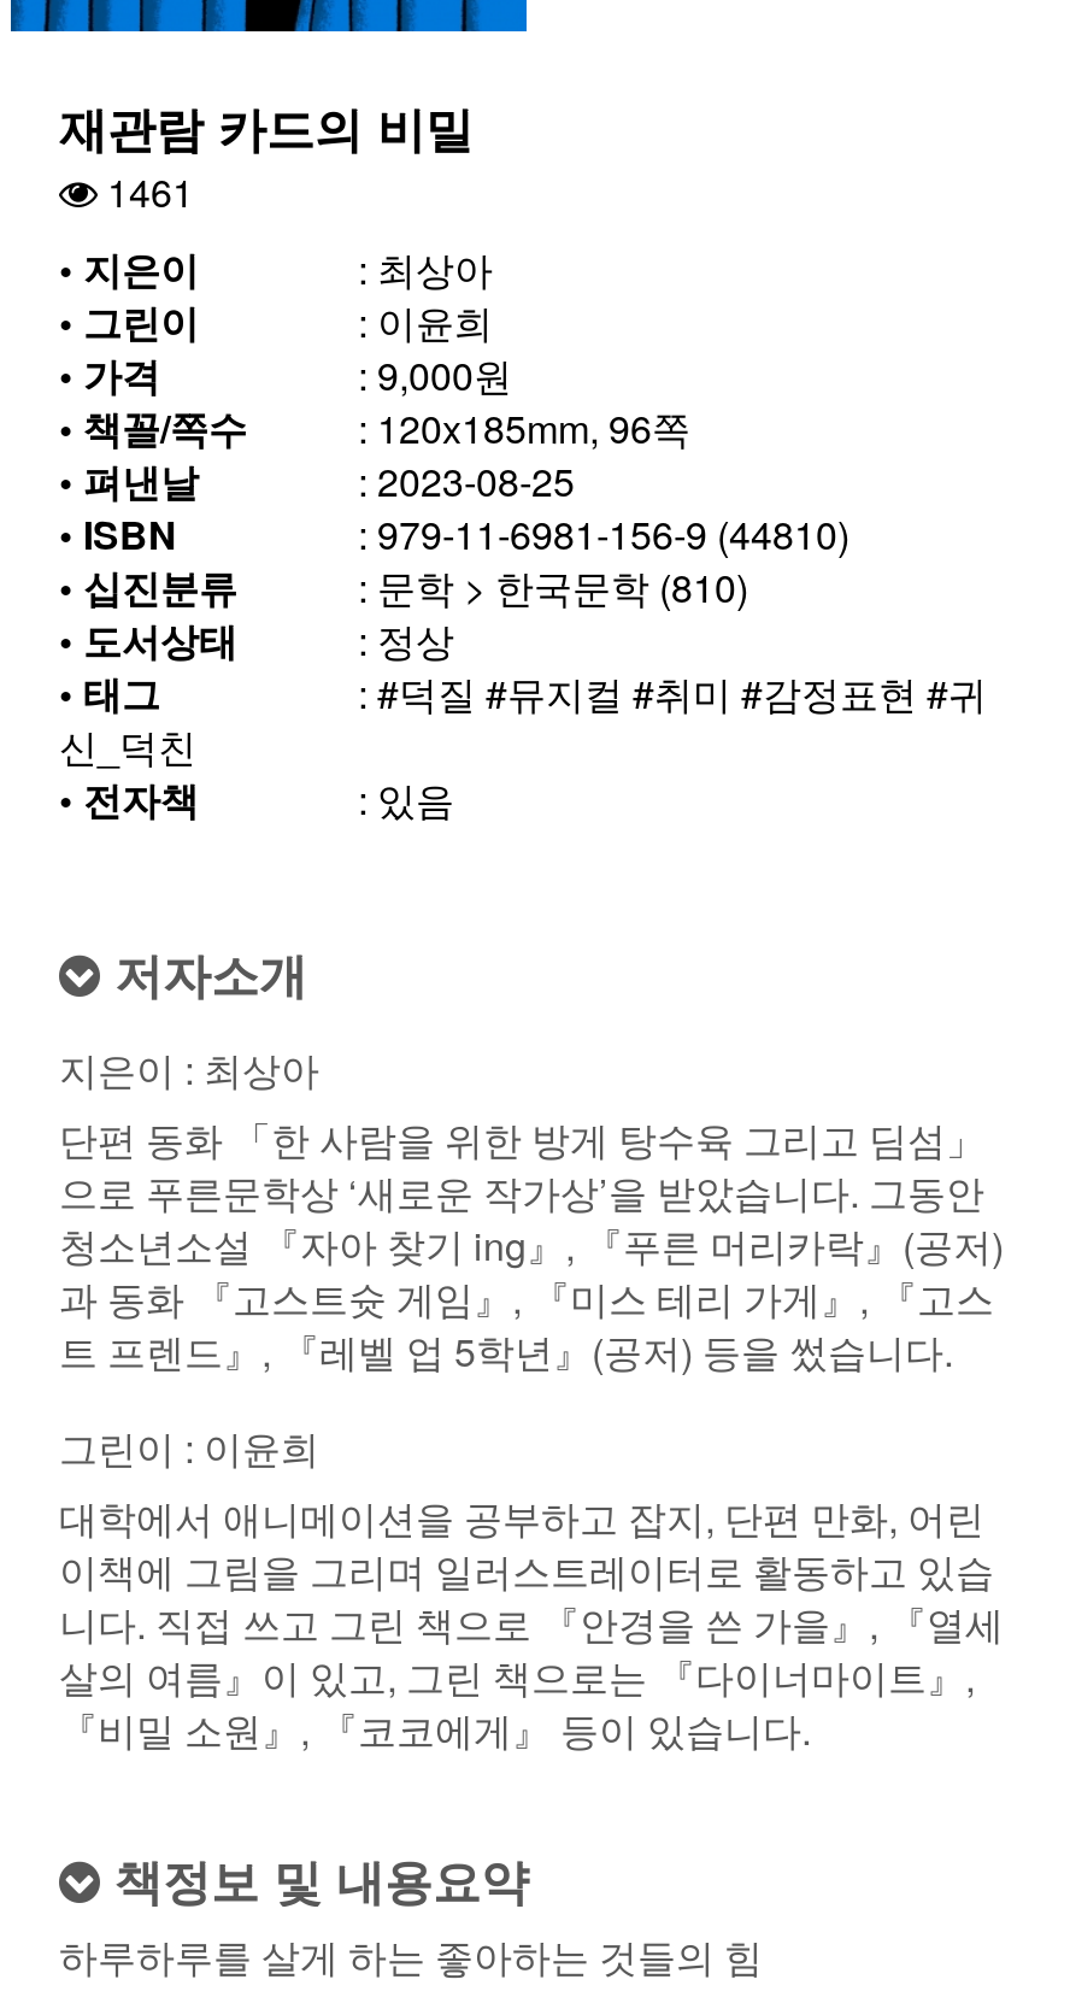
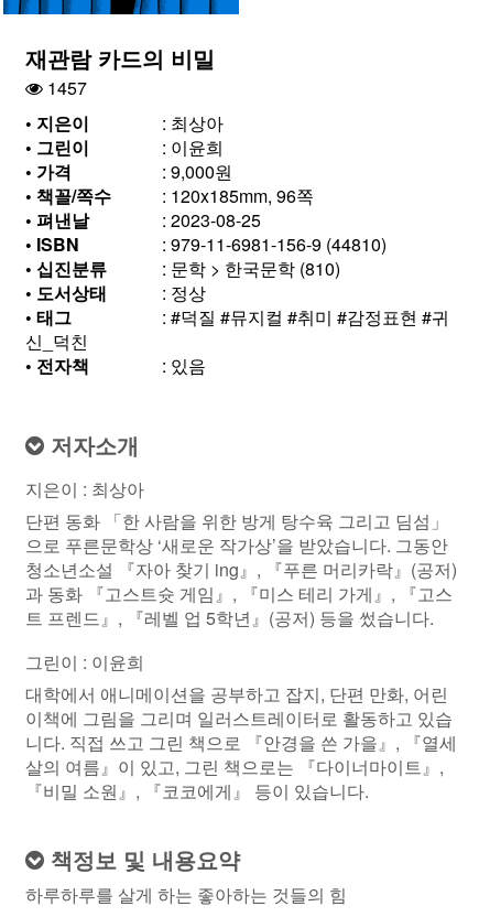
- 1461
+ 1457
